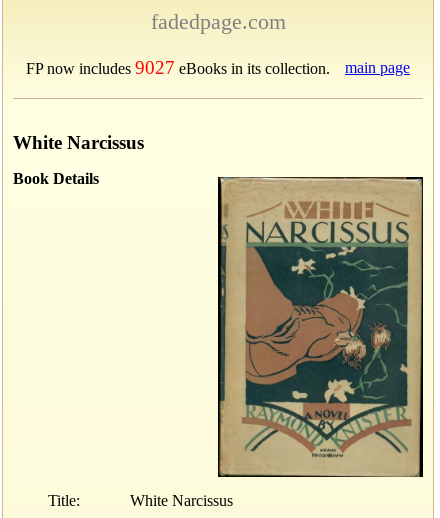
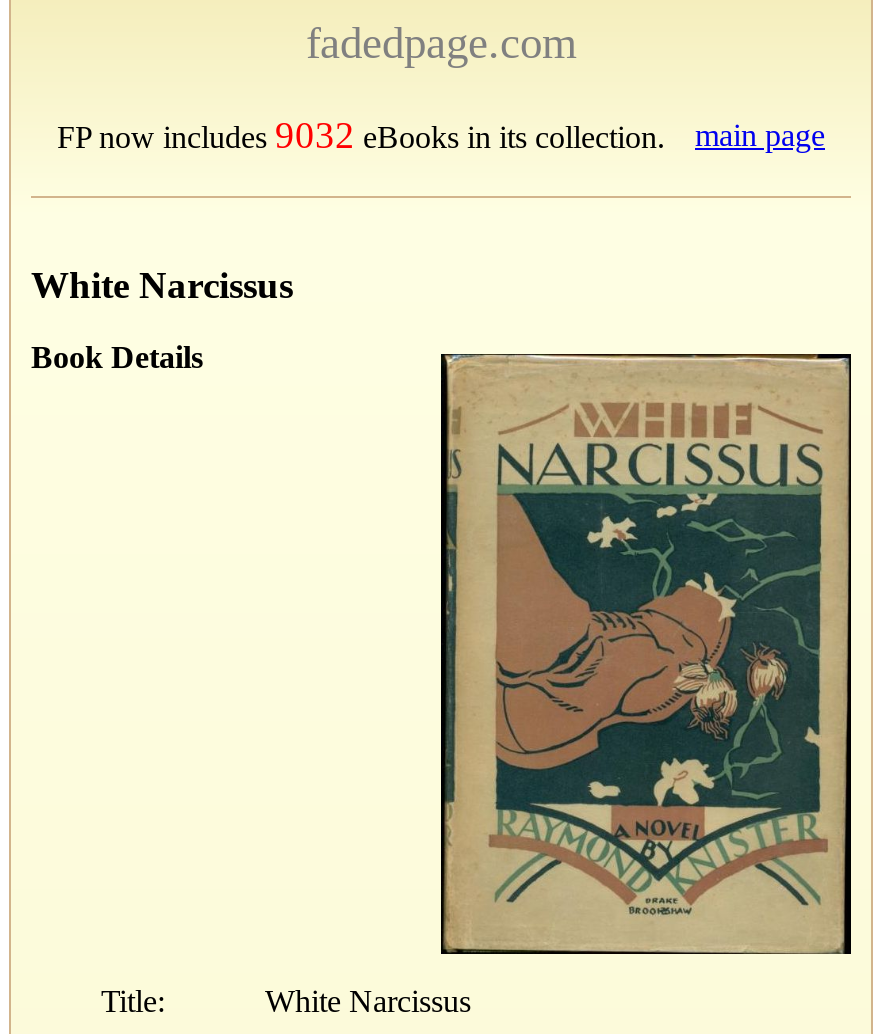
- FP now includes 9027 eBooks in its collection.
+ FP now includes 9032 eBooks in its collection.
